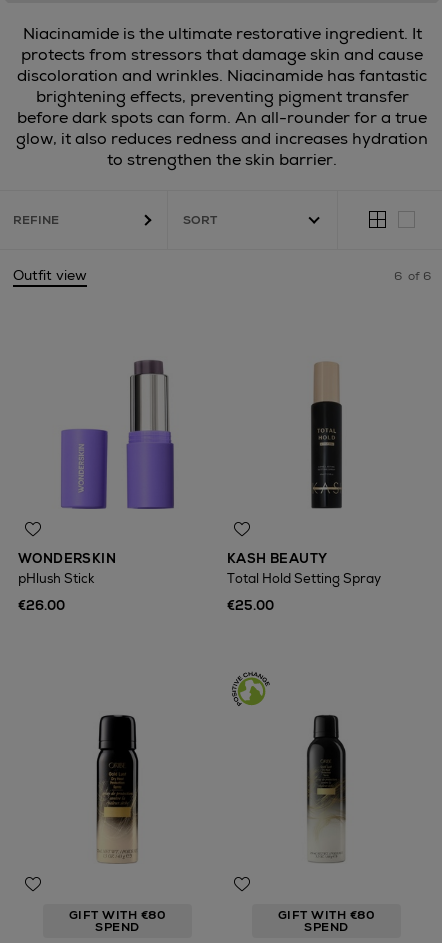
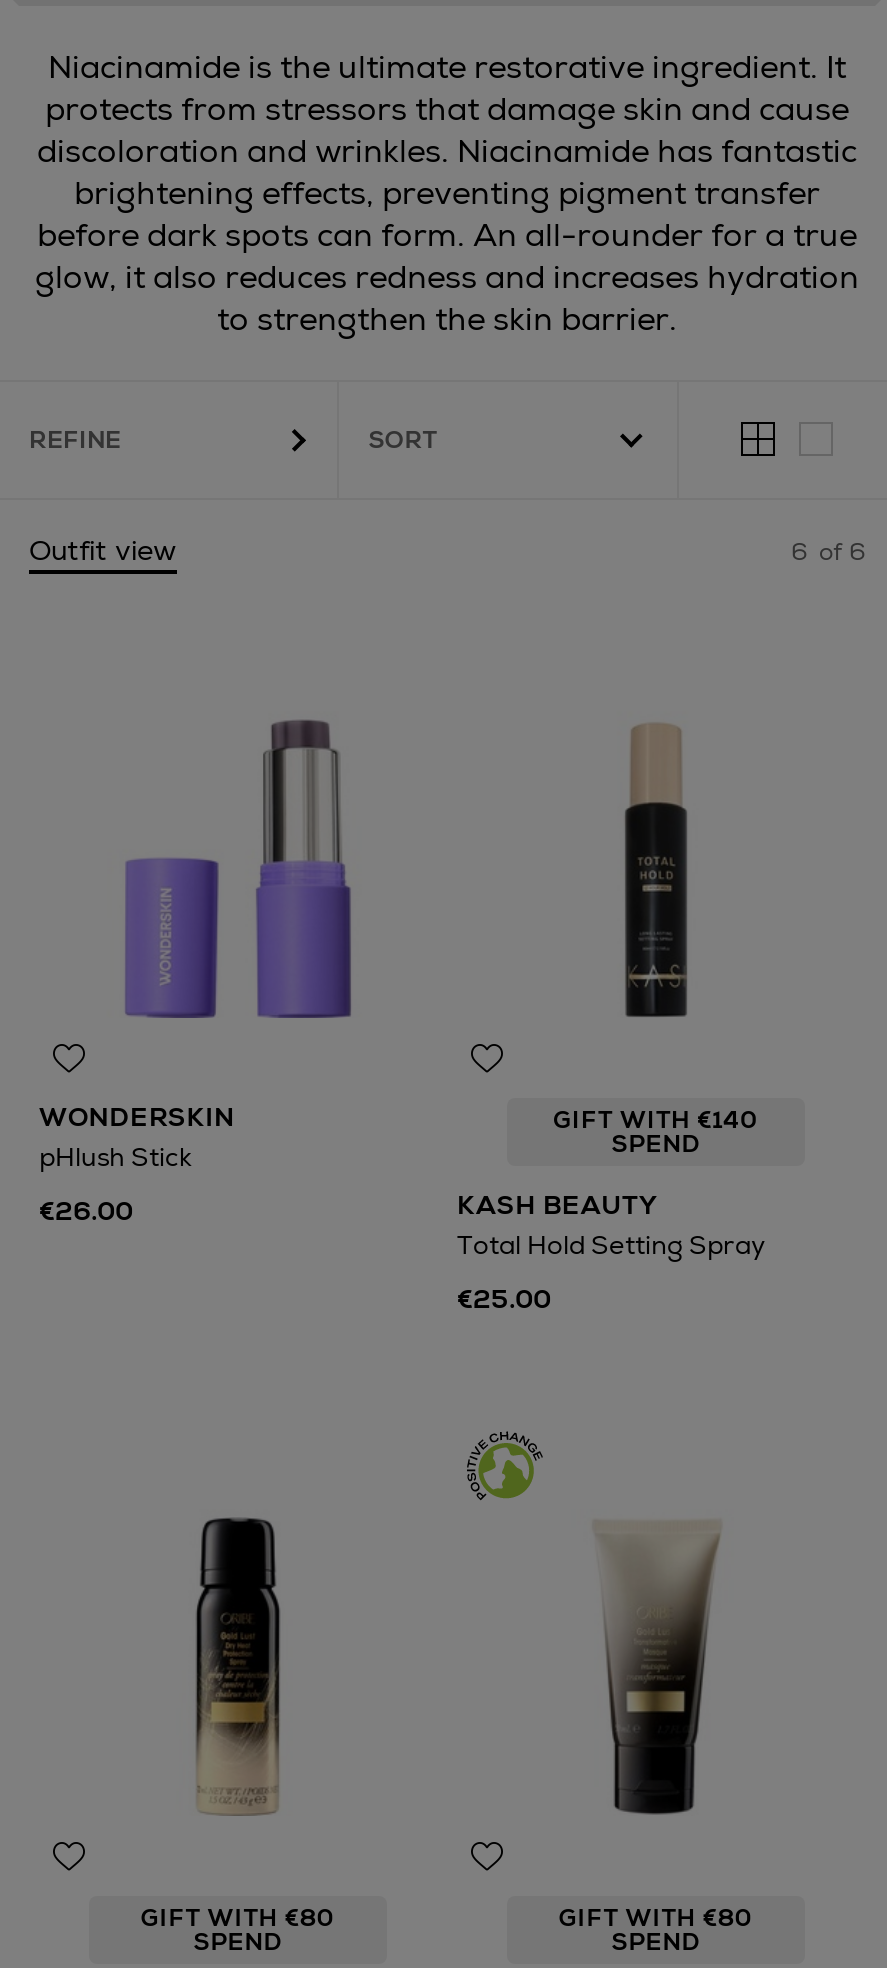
+ GIFT WITH €140
+ SPEND

- [image]
+ [image]
